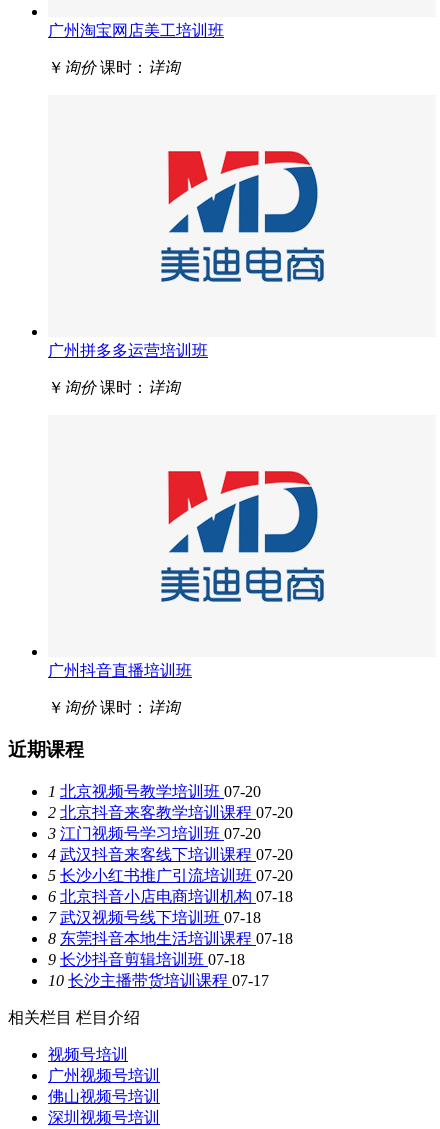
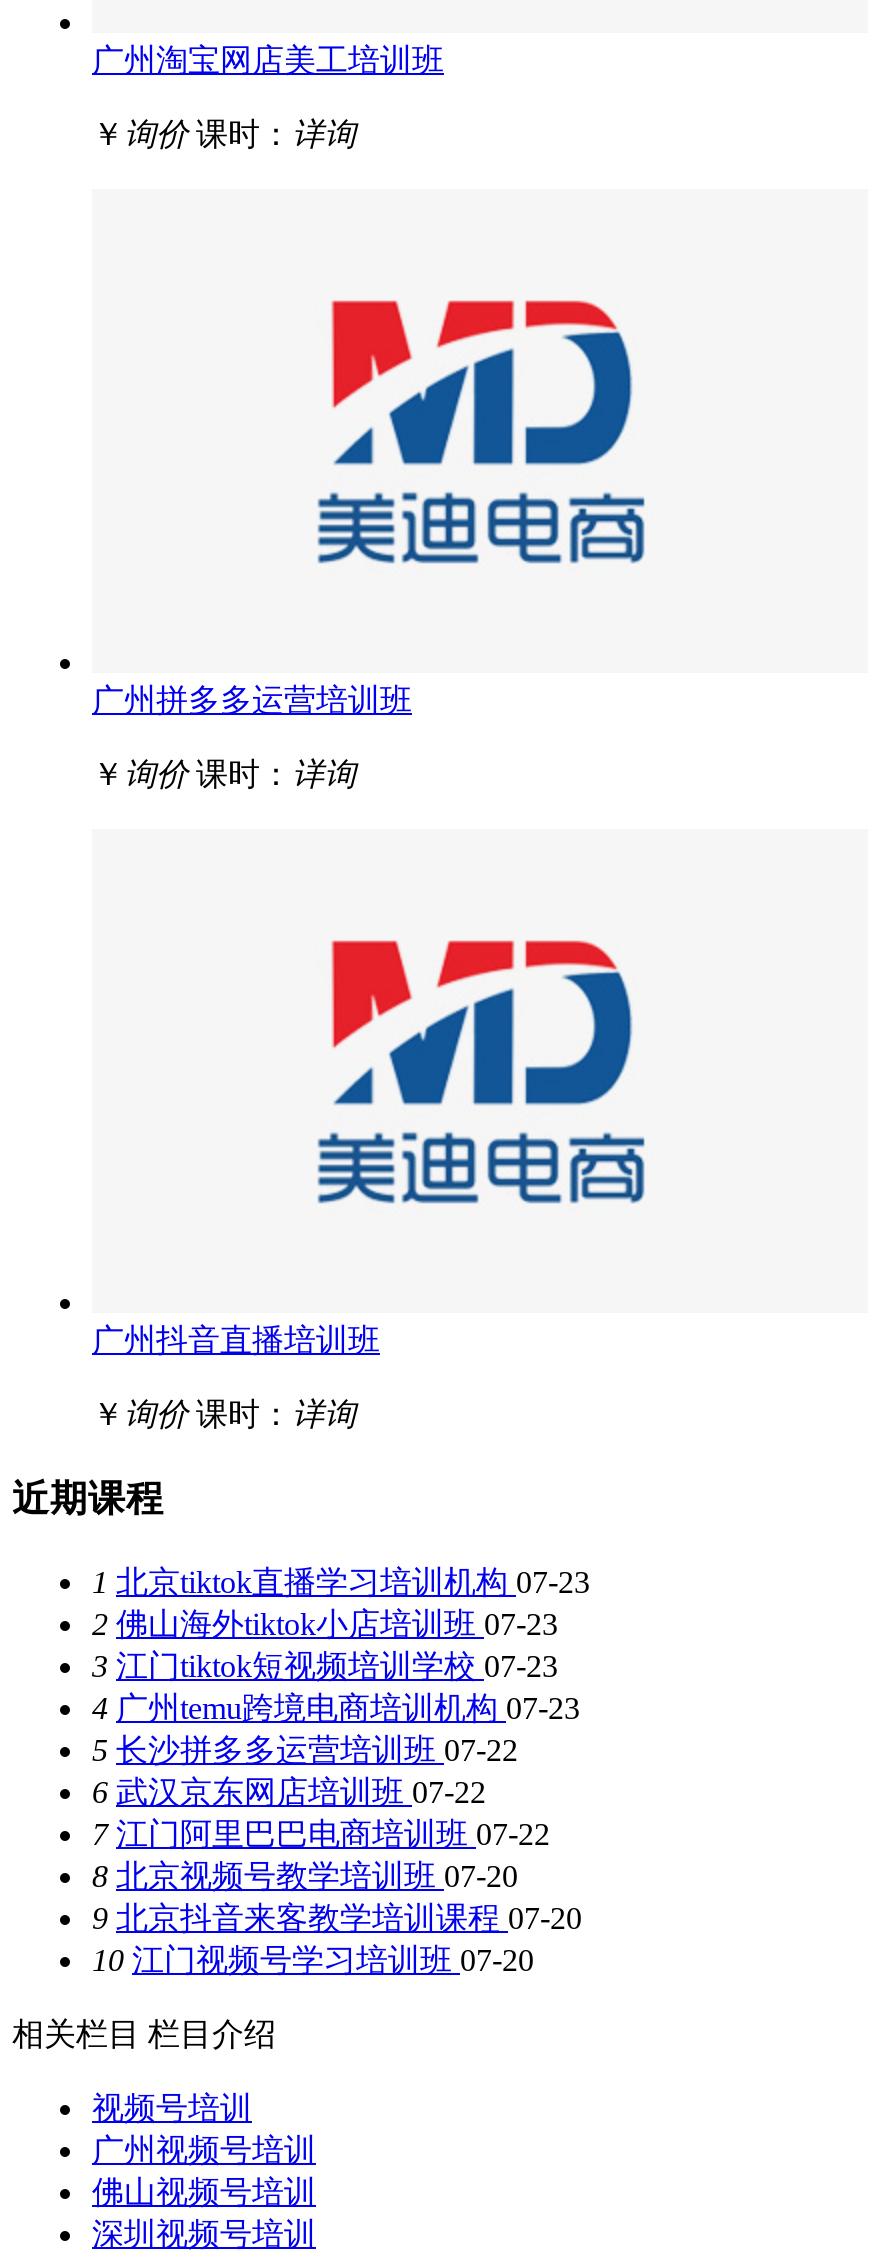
- 1 北京视频号教学培训班07-20
- 2 北京抖音来客教学培训课程07-20
- 3 江门视频号学习培训班07-20
- 4 武汉抖音来客线下培训课程07-20
- 5 长沙小红书推广引流培训班07-20
- 6 北京抖音小店电商培训机构07-18
- 7 武汉视频号线下培训班07-18
- 8 东莞抖音本地生活培训课程07-18
- 9 长沙抖音剪辑培训班07-18
- 10 长沙主播带货培训课程07-17
+ 1 北京tiktok直播学习培训机构07-23
+ 2 佛山海外tiktok小店培训班07-23
+ 3 江门tiktok短视频培训学校07-23
+ 4 广州temu跨境电商培训机构07-23
+ 5 长沙拼多多运营培训班07-22
+ 6 武汉京东网店培训班07-22
+ 7 江门阿里巴巴电商培训班07-22
+ 8 北京视频号教学培训班07-20
+ 9 北京抖音来客教学培训课程07-20
+ 10 江门视频号学习培训班07-20
